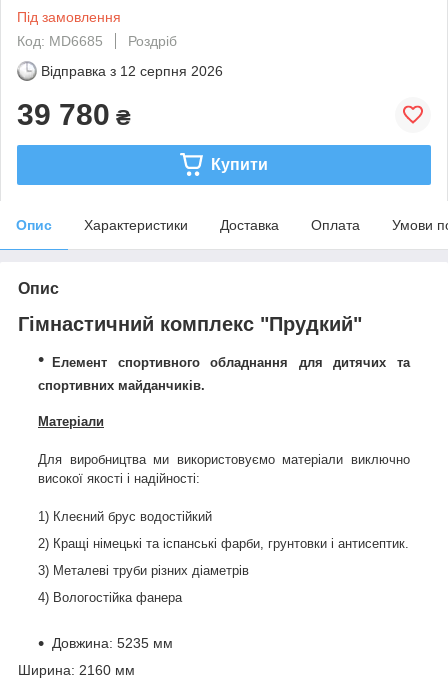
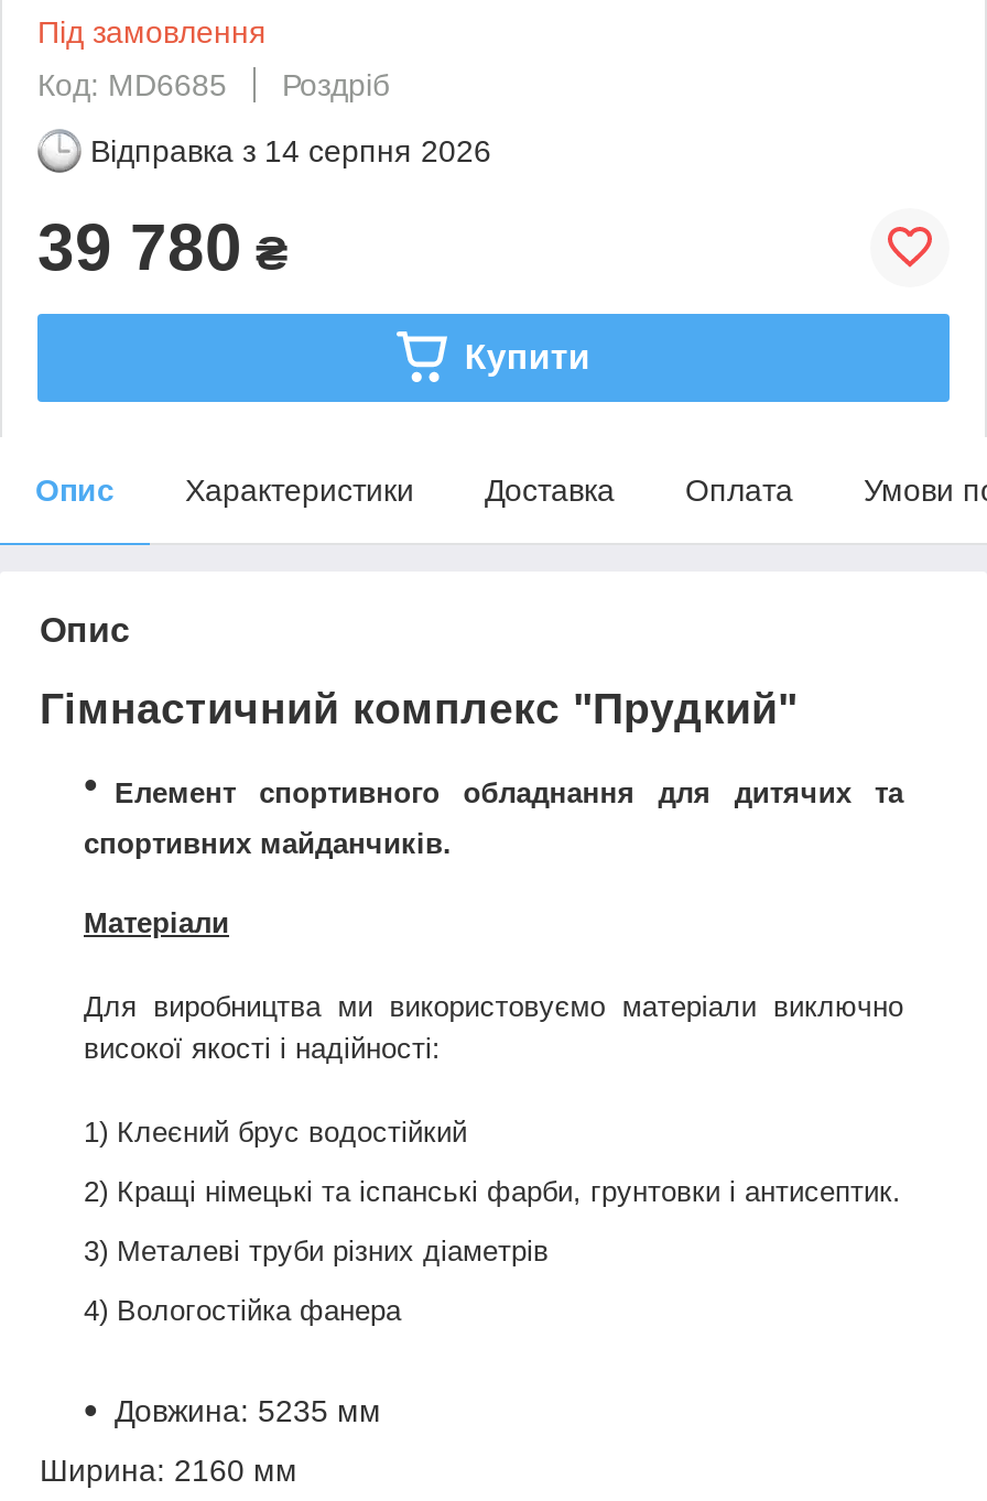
- Відправка з 12 серпня 2026
+ Відправка з 14 серпня 2026
